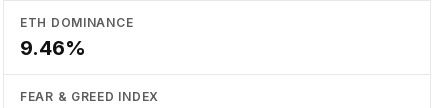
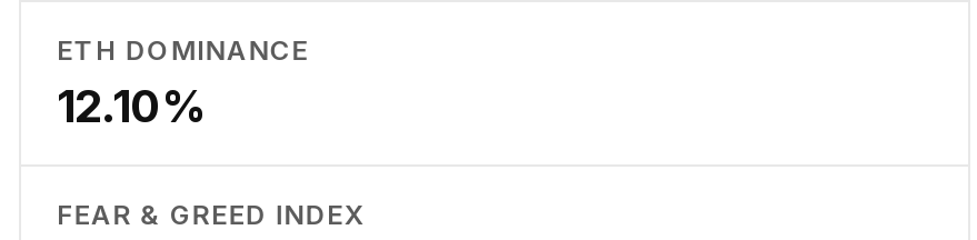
- 9.46%
+ 12.10%
